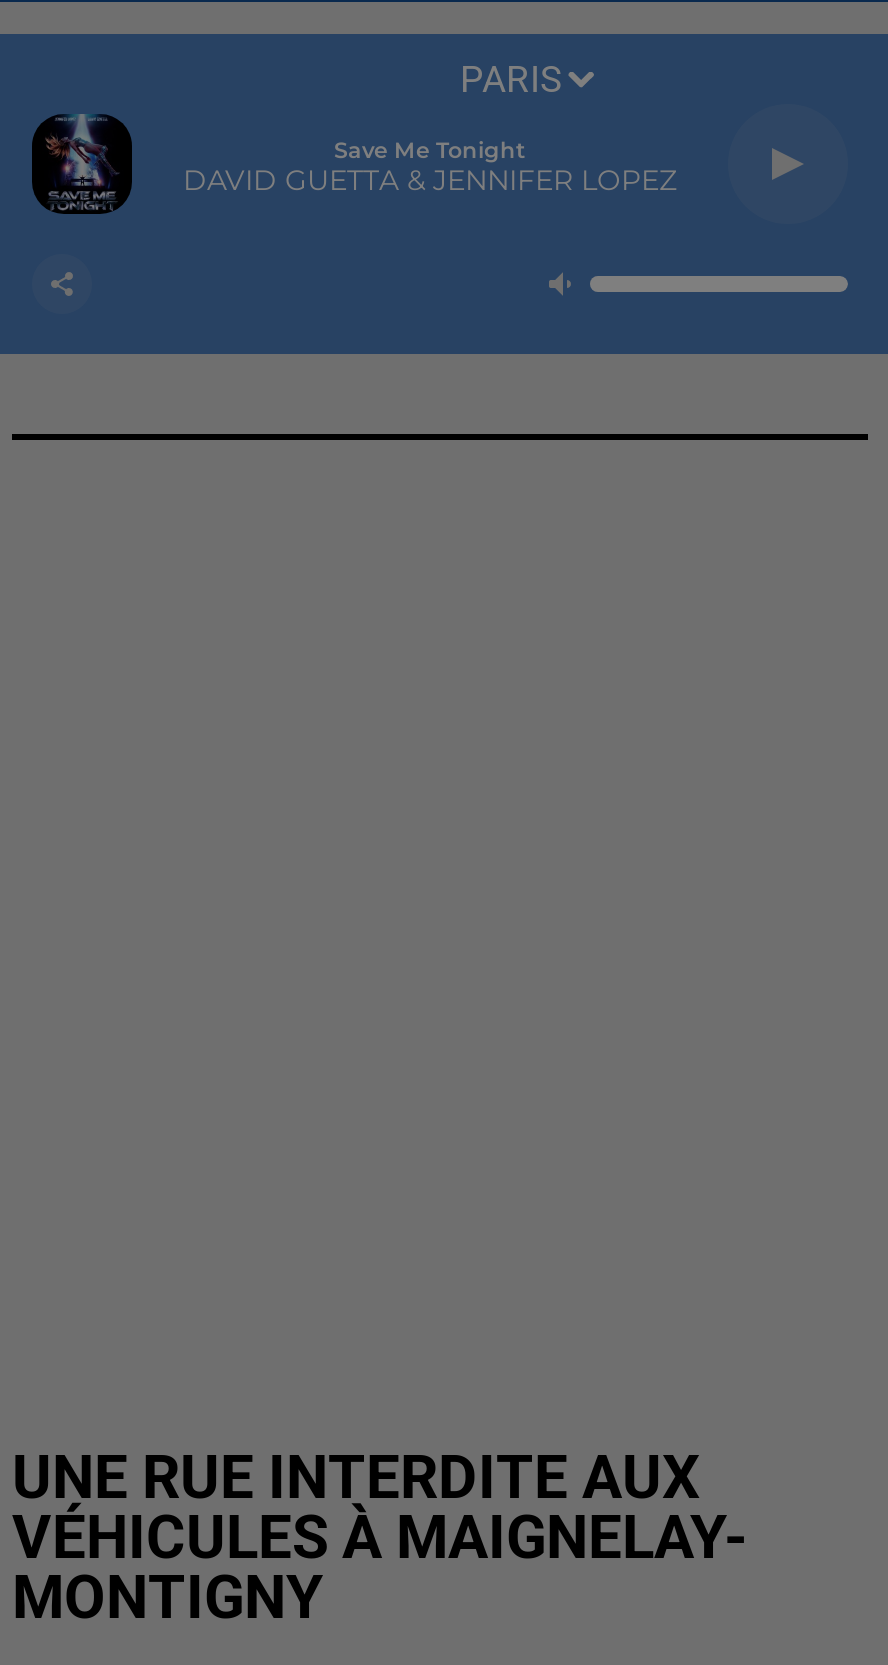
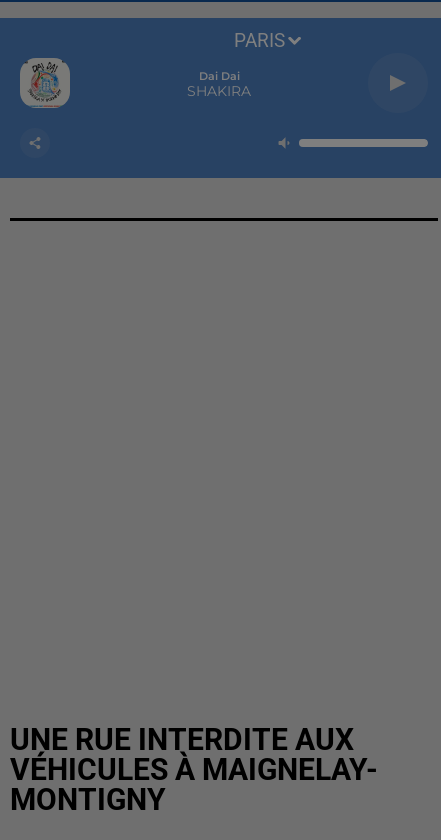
- [image]
+ [image]

- Save Me Tonight
- DAVID GUETTA & JENNIFER LOPEZ
+ Dai Dai
+ SHAKIRA
